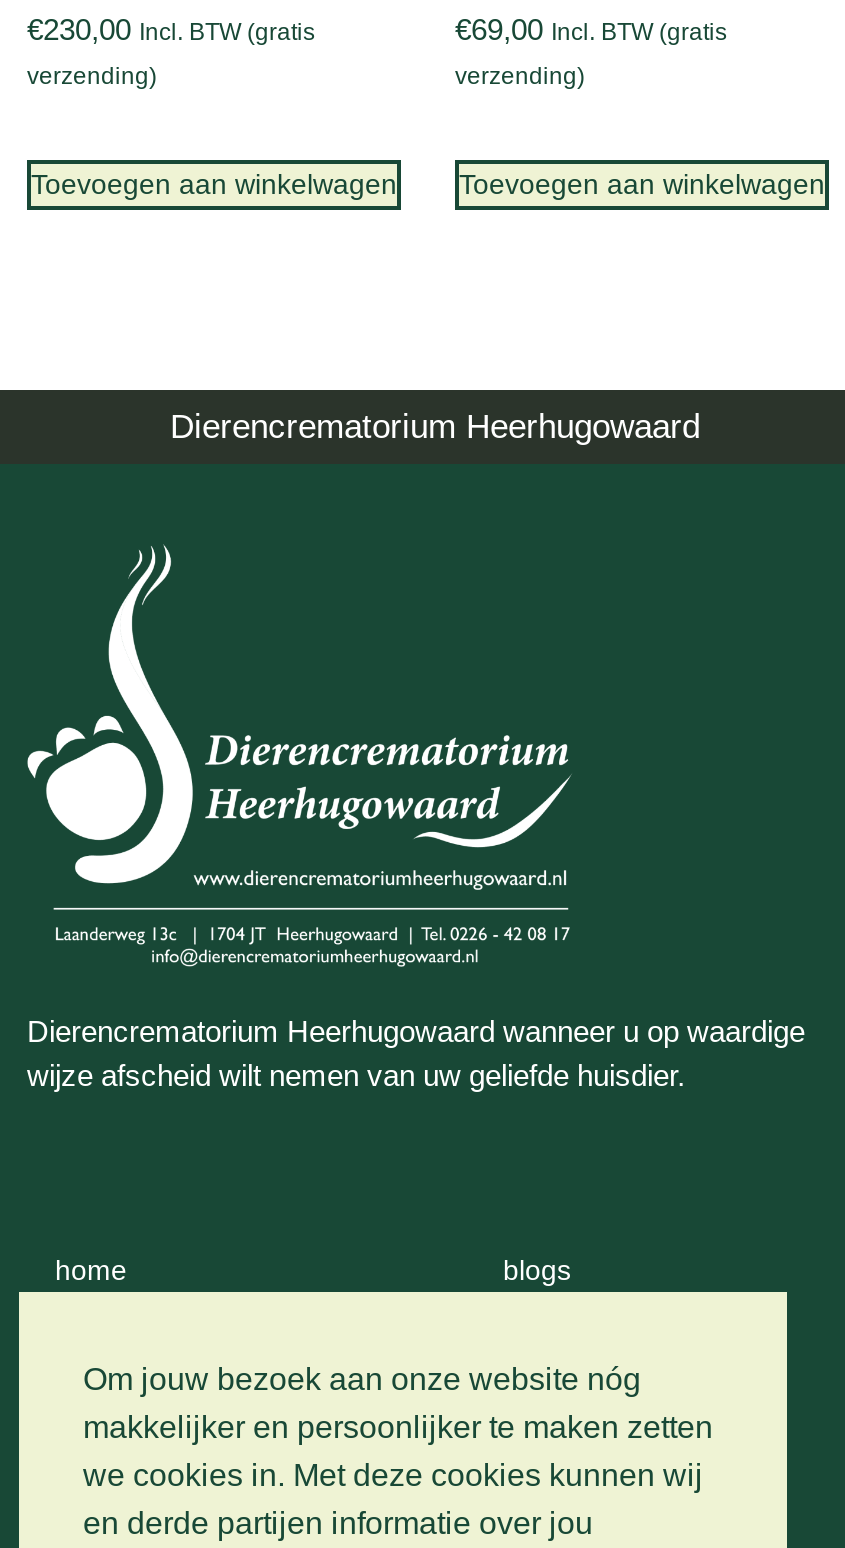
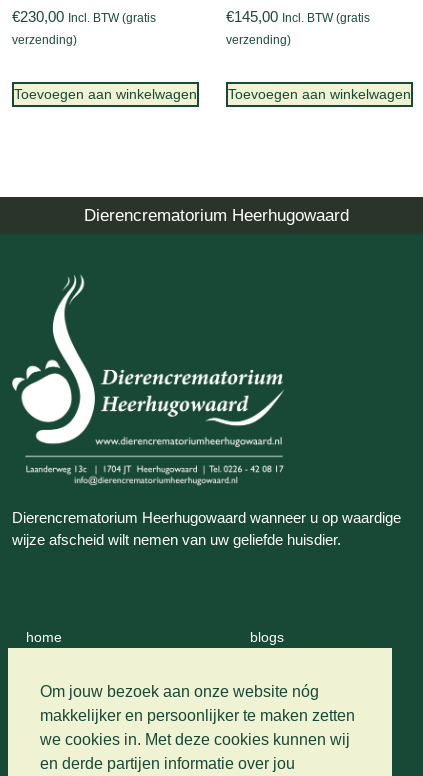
- €69,00 Incl. BTW (gratis
+ €145,00 Incl. BTW (gratis
